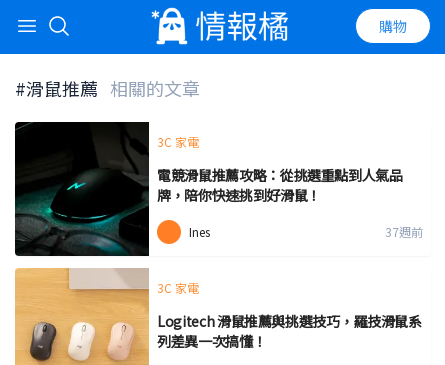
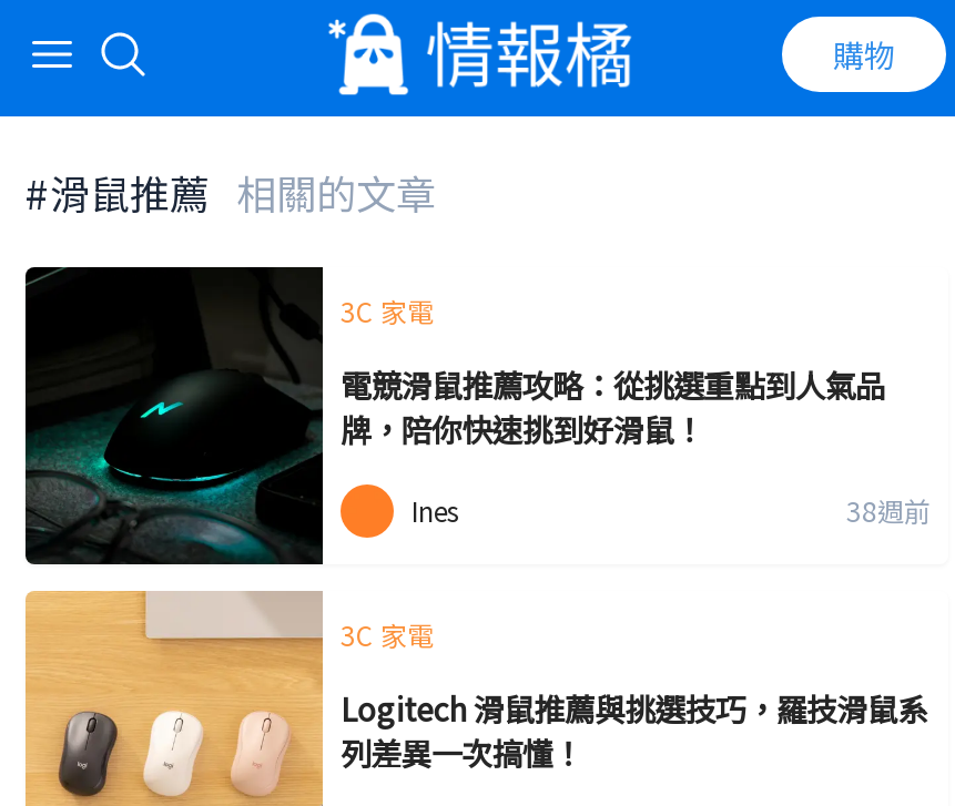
- 37週前
+ 38週前
